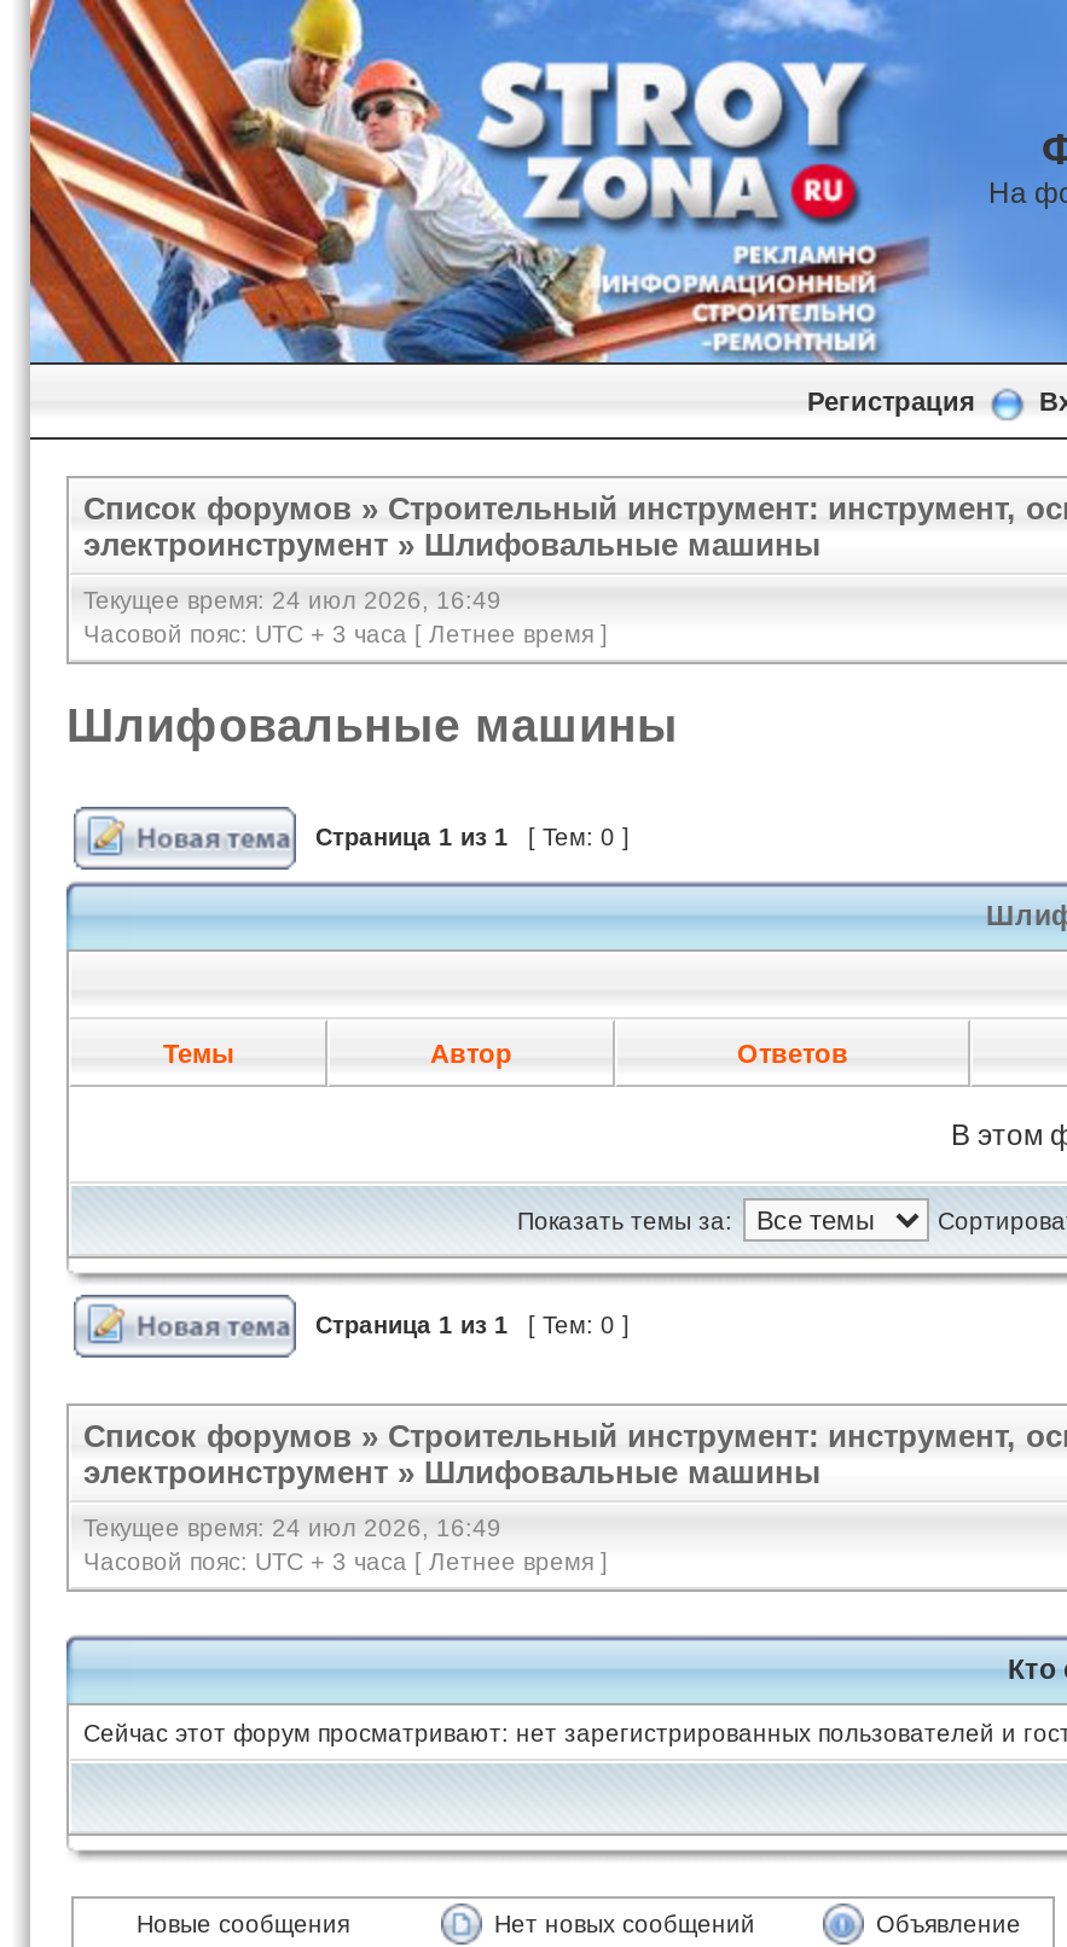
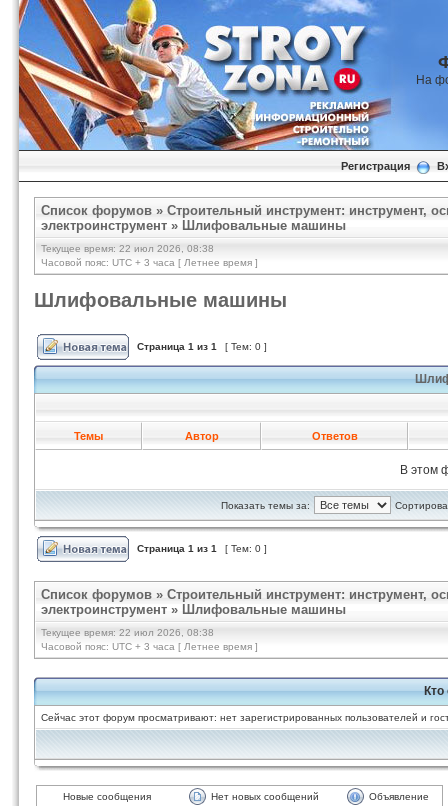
- Текущее время: 24 июл 2026, 16:49
+ Текущее время: 22 июл 2026, 08:38

- Текущее время: 24 июл 2026, 16:49
+ Текущее время: 22 июл 2026, 08:38
